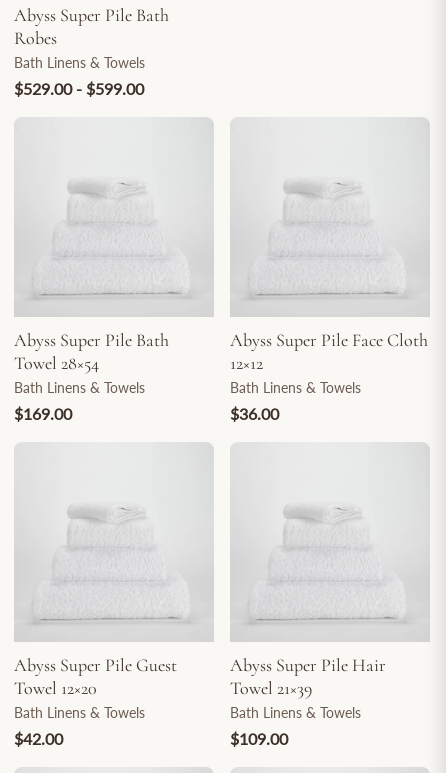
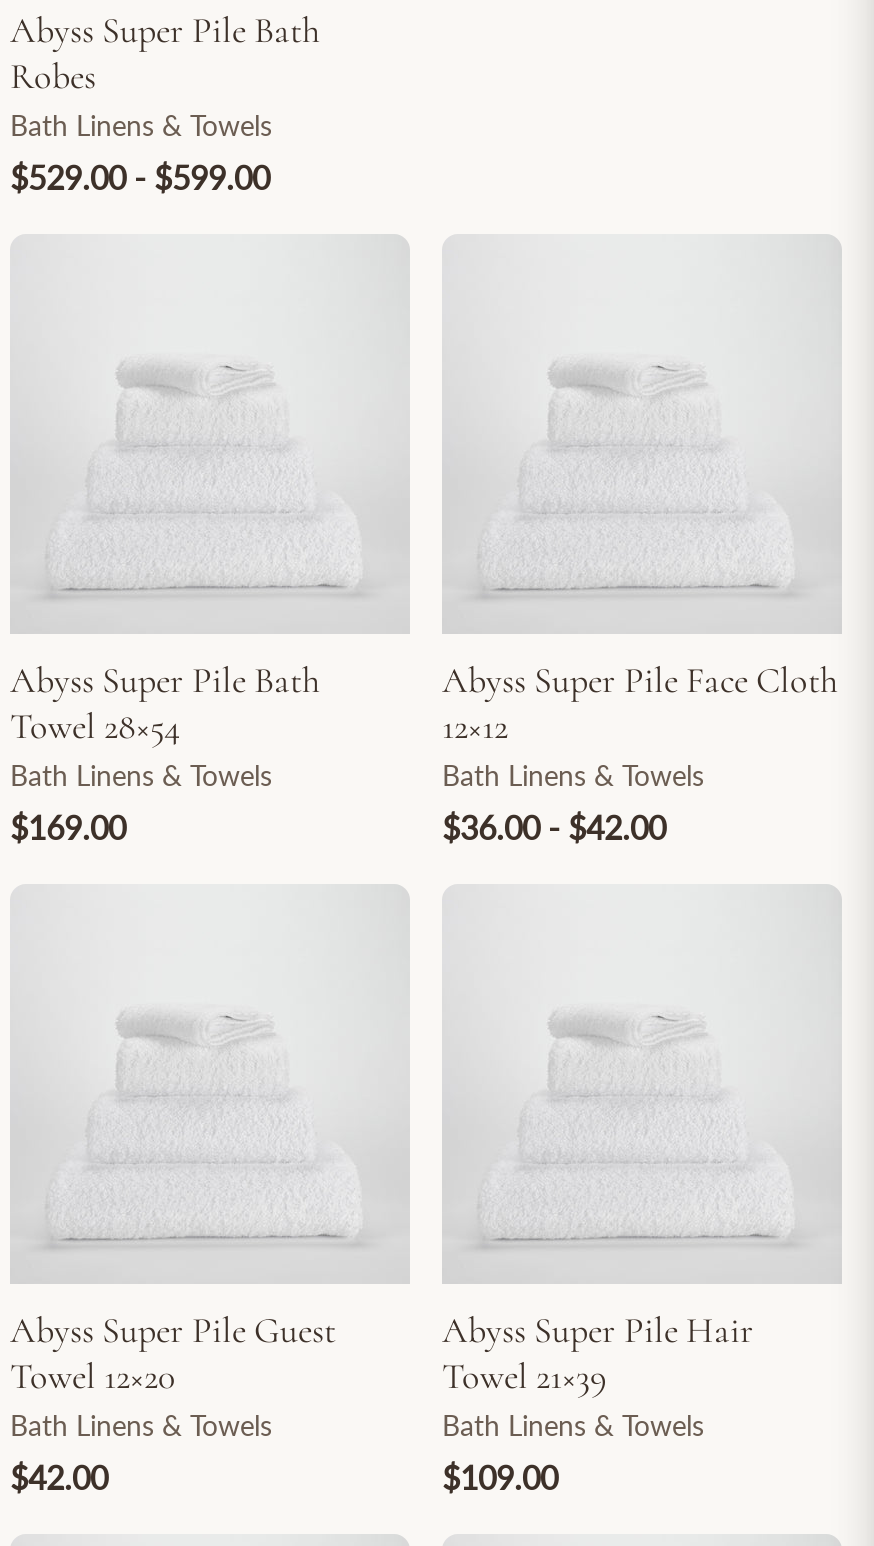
- $36.00
+ $36.00 - $42.00
